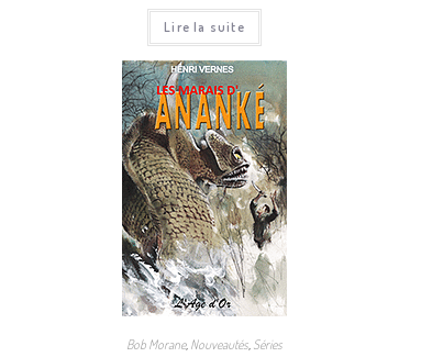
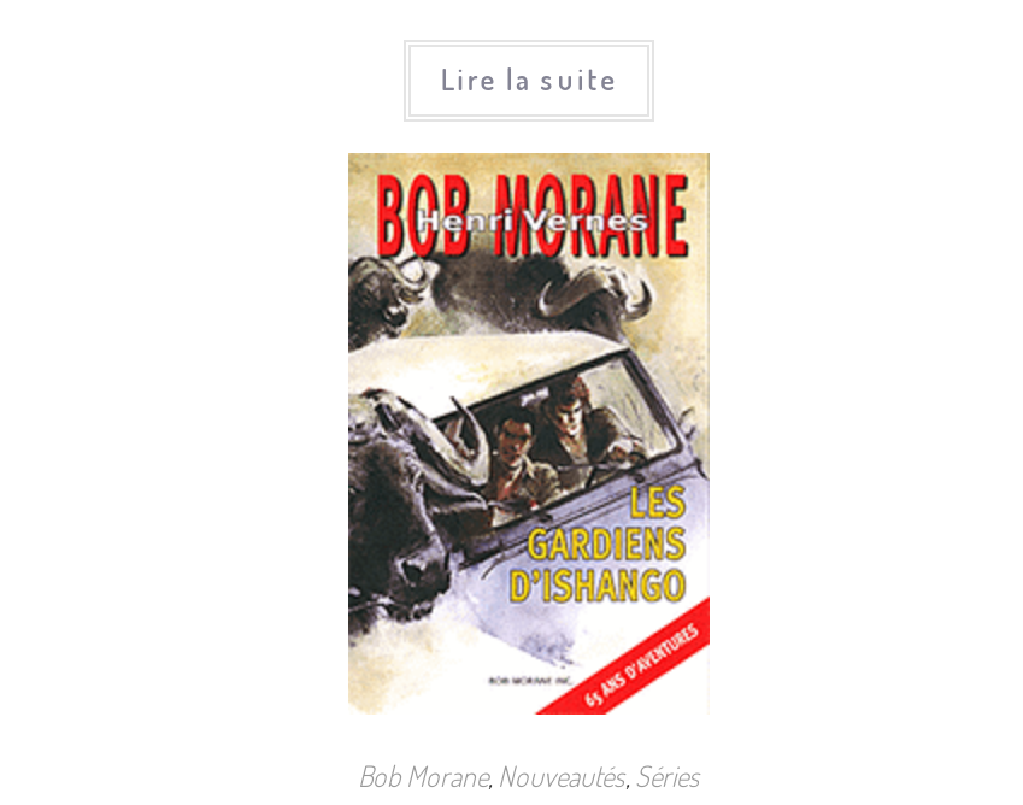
- [image]
+ [image]
